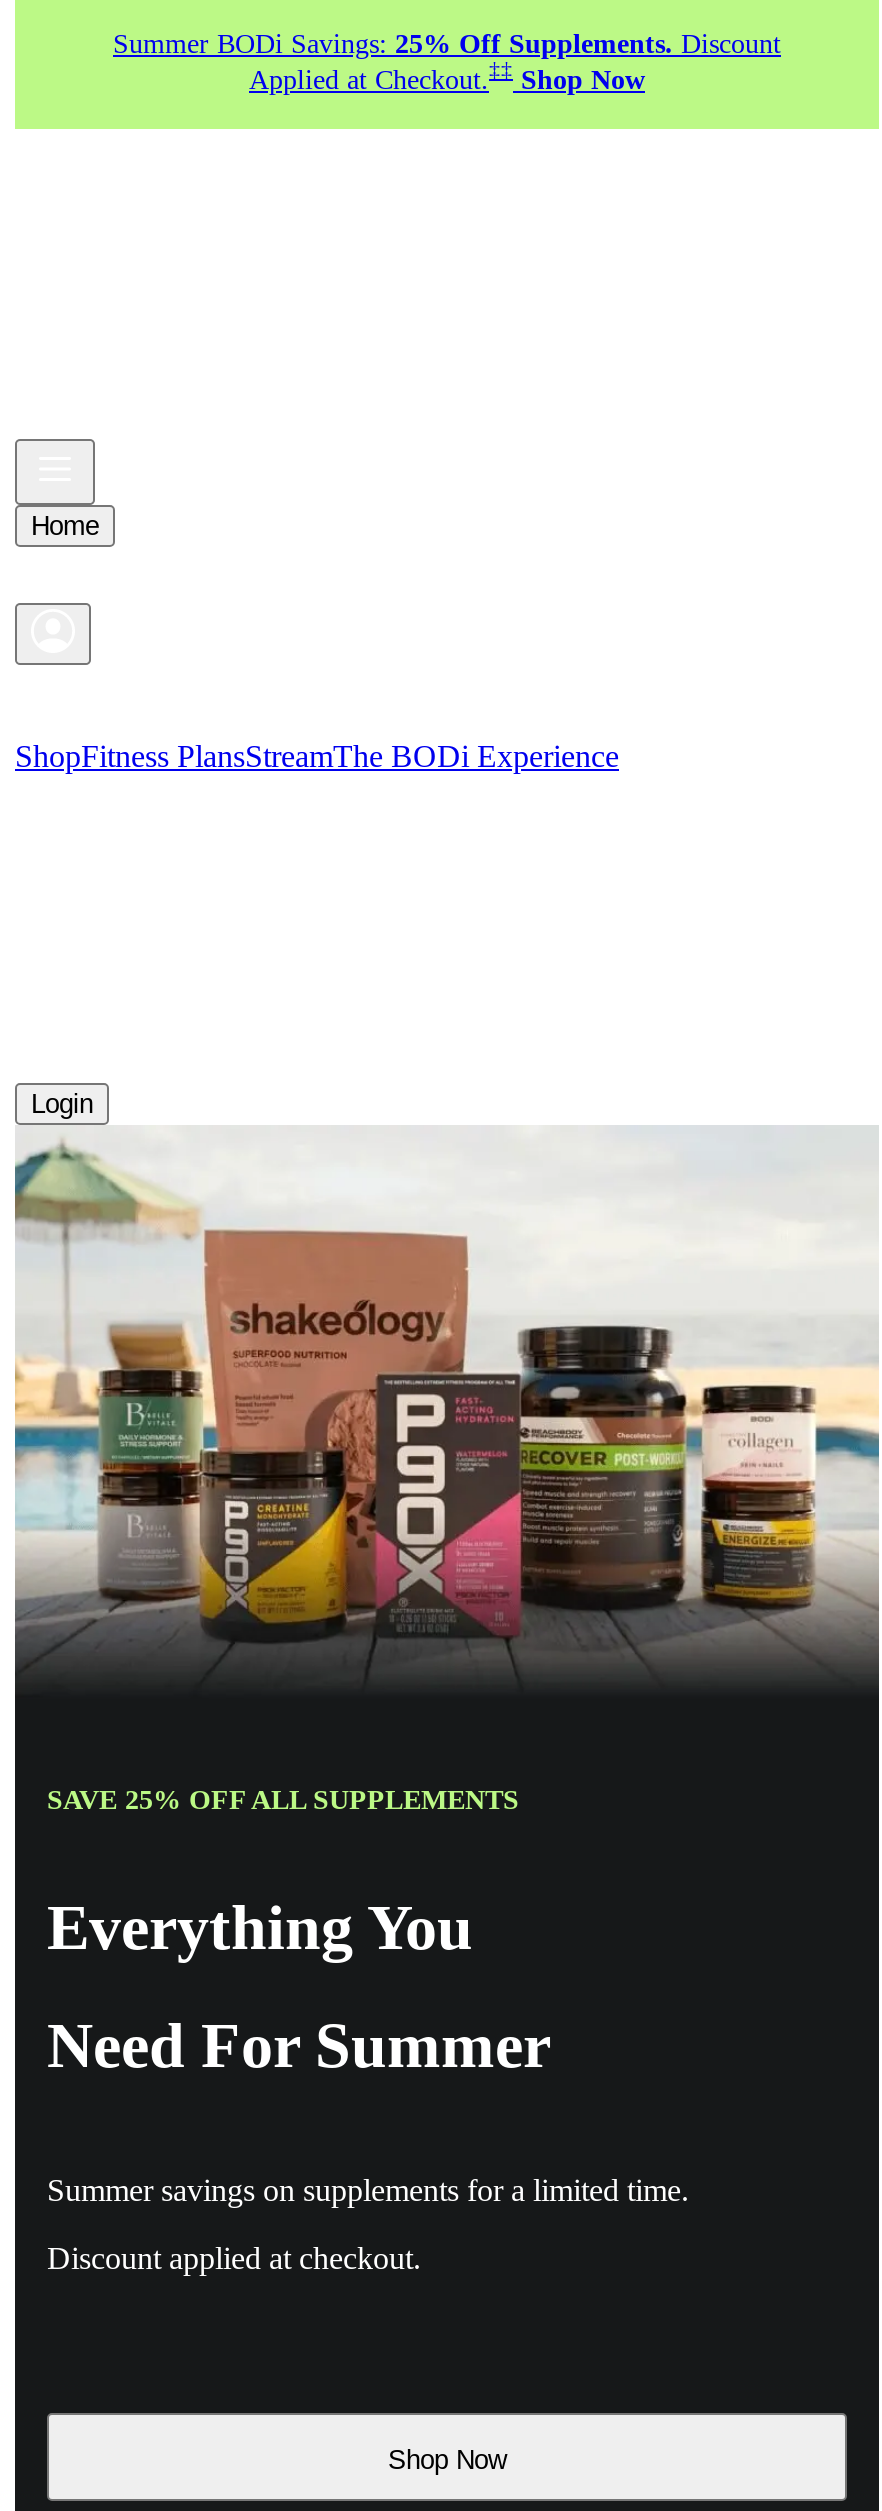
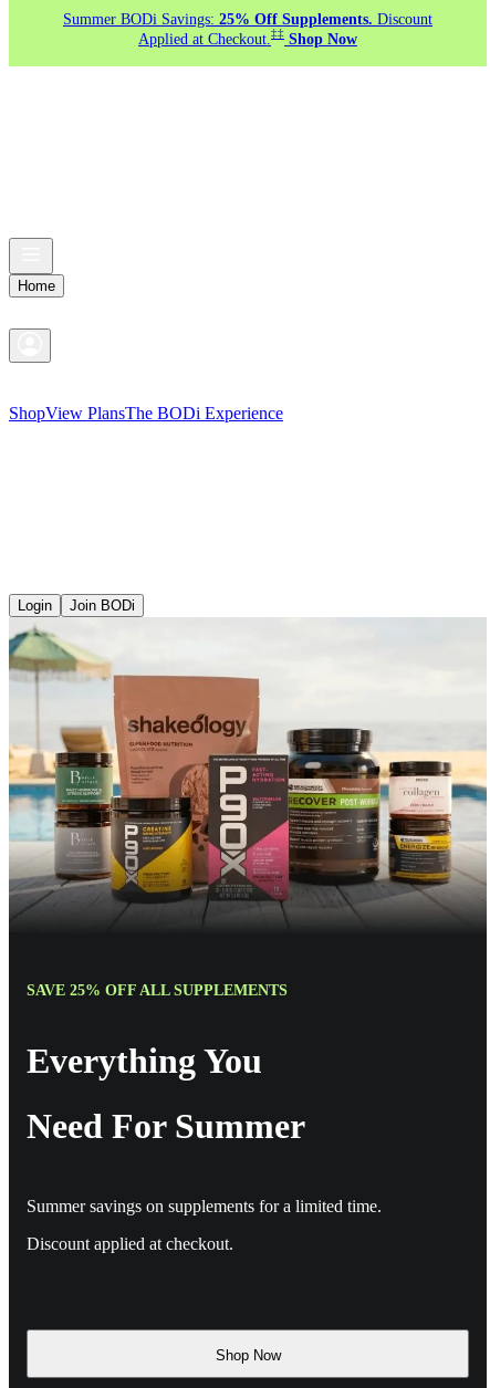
- ShopFitness PlansStreamThe BODi Experience
+ ShopView PlansThe BODi Experience

+ Join BODi
